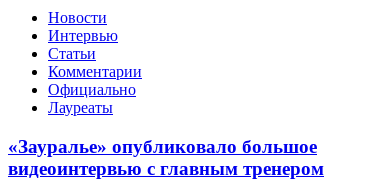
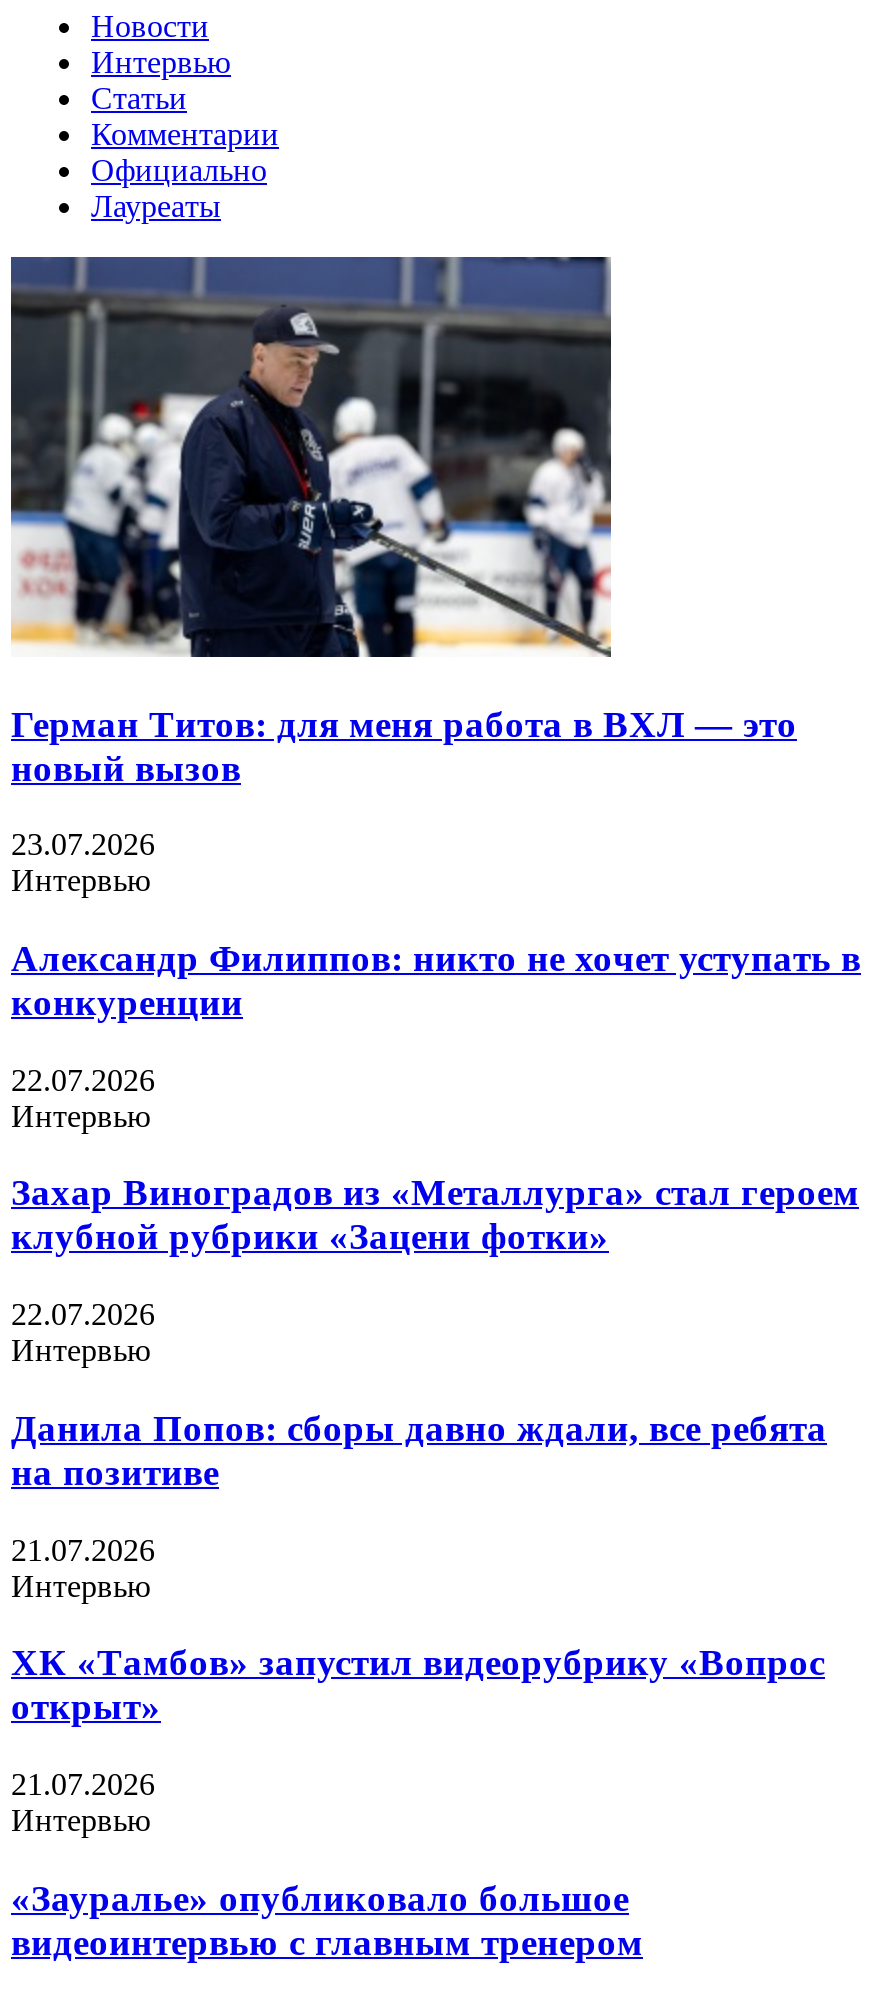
+ [image]
+ Герман Титов: для меня работа в ВХЛ — это
+ новый вызов
+ 23.07.2026
+ Интервью
+ Александр Филиппов: никто не хочет уступать в
+ конкуренции
+ 22.07.2026
+ Интервью
+ Захар Виноградов из «Металлурга» стал героем
+ клубной рубрики «Зацени фотки»
+ 22.07.2026
+ Интервью
+ Данила Попов: сборы давно ждали, все ребята
+ на позитиве
+ 21.07.2026
+ Интервью
+ ХК «Тамбов» запустил видеорубрику «Вопрос
+ открыт»
+ 21.07.2026
+ Интервью
